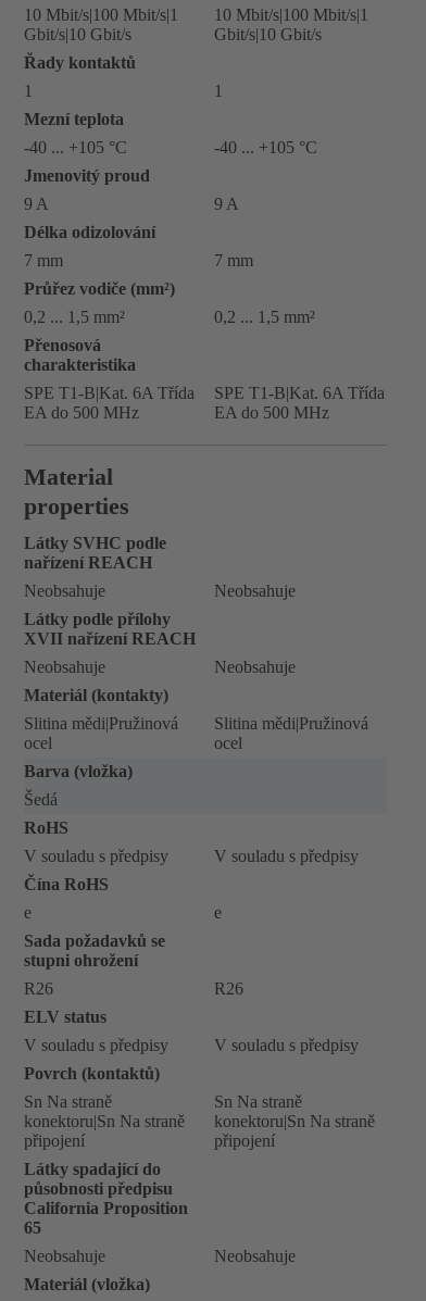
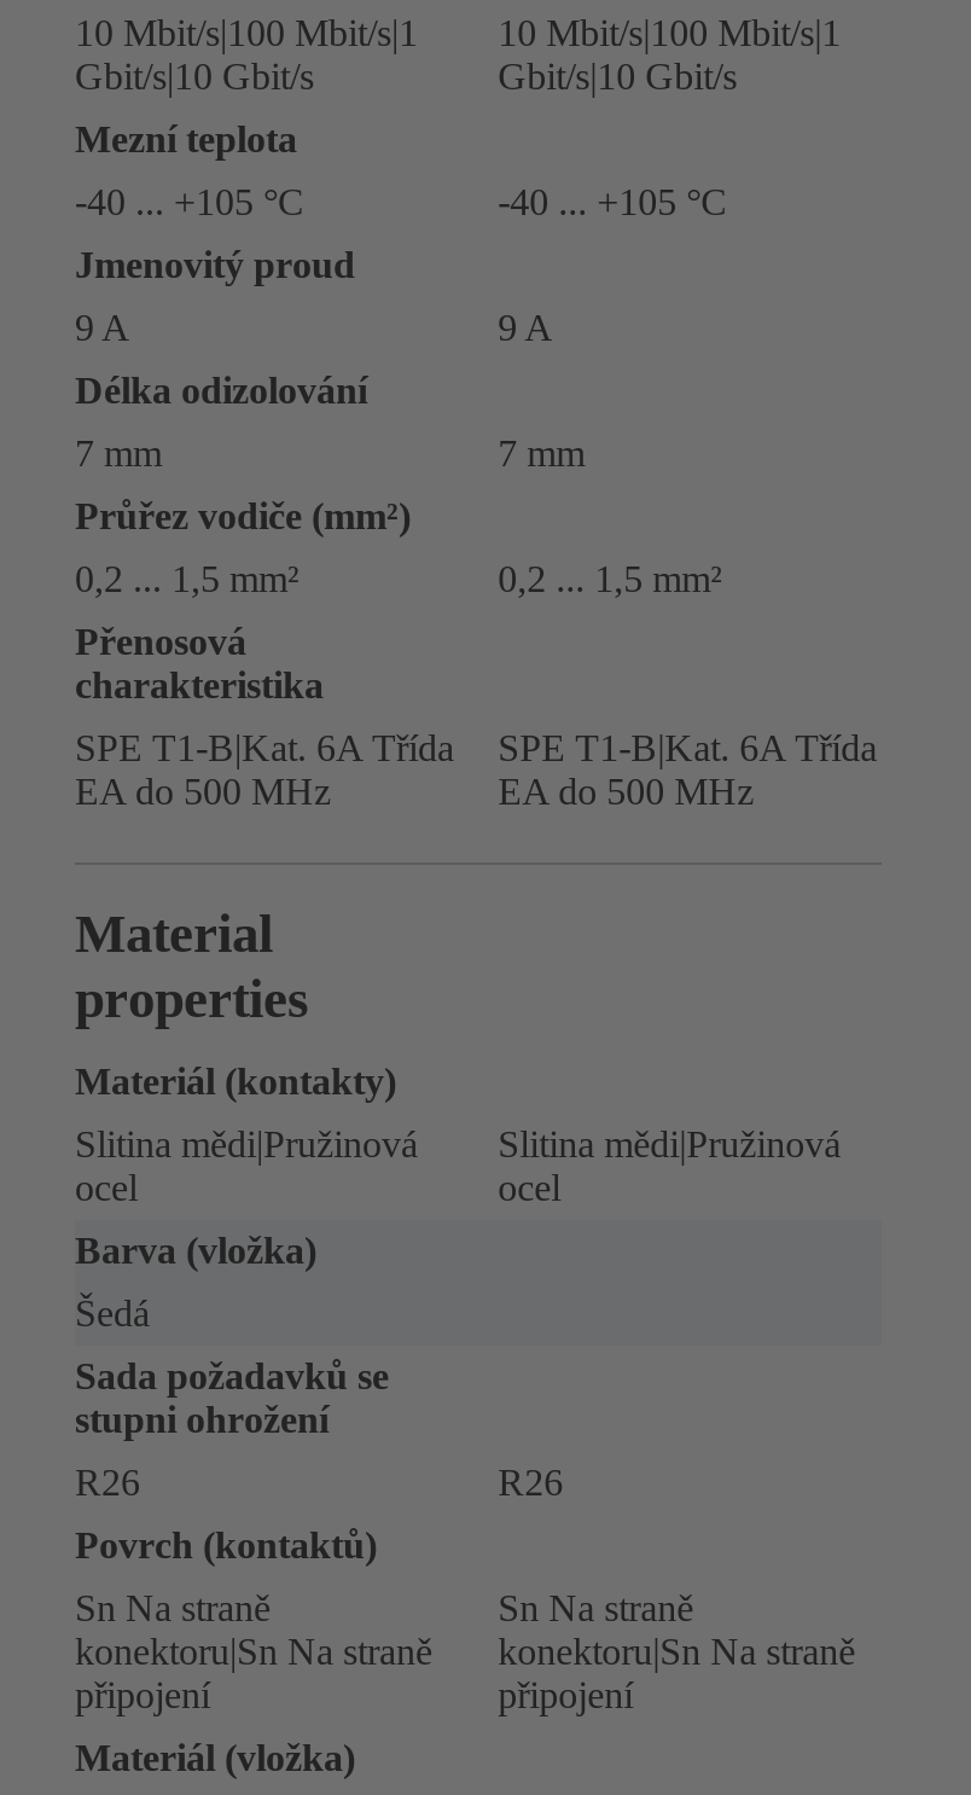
- Řady kontaktů
- 1
- 1

- Látky SVHC podle
- nařízení REACH
- Neobsahuje
- Neobsahuje
- Látky podle přílohy
- XVII nařízení REACH
- Neobsahuje
- Neobsahuje

- RoHS
- V souladu s předpisy
- V souladu s předpisy
- Čína RoHS
- e
- e

- ELV status
- V souladu s předpisy
- V souladu s předpisy

- Látky spadající do
- působnosti předpisu
- California Proposition
- 65
- Neobsahuje
- Neobsahuje
